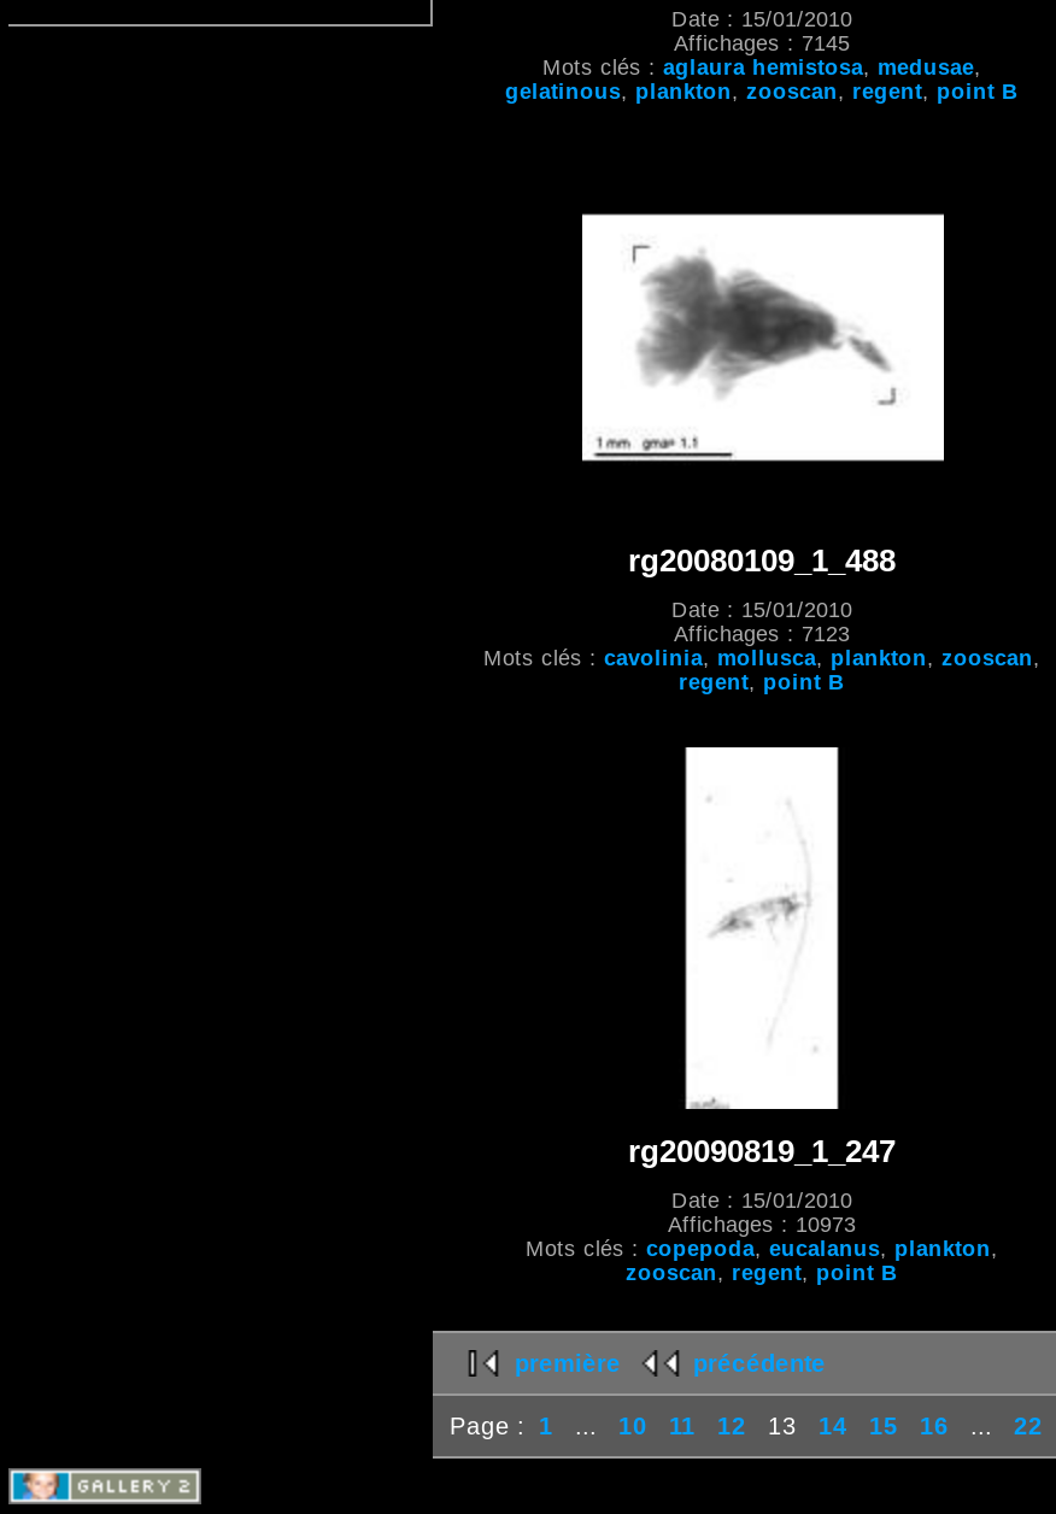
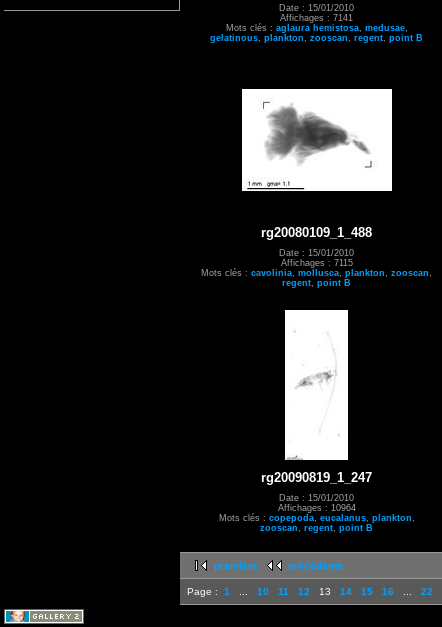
- Affichages : 7145
+ Affichages : 7141

- Affichages : 7123
+ Affichages : 7115

- Affichages : 10973
+ Affichages : 10964
